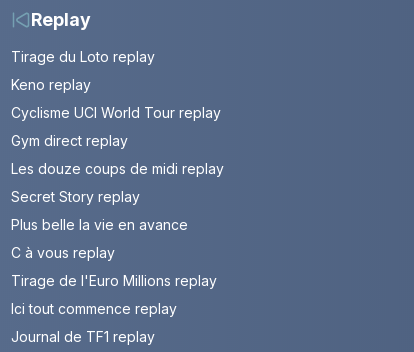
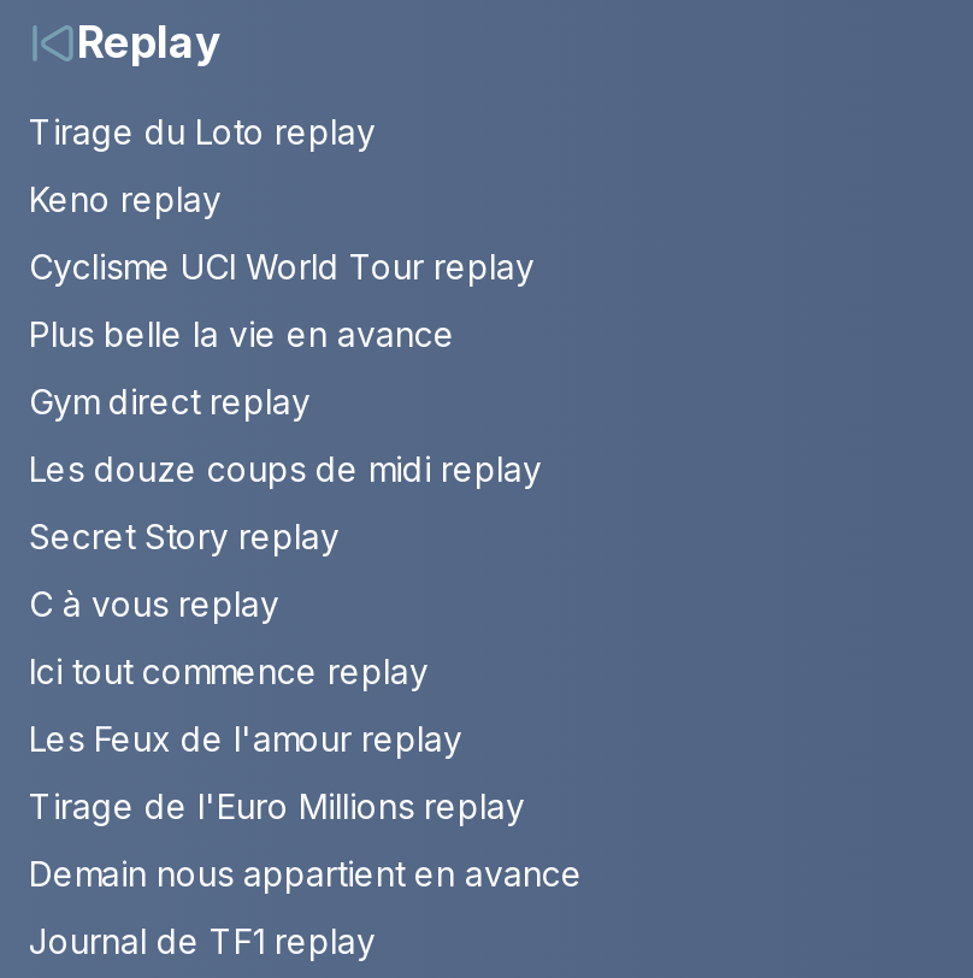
moved up: Plus belle la vie en avance

+ Les Feux de l'amour replay

+ Demain nous appartient en avance

moved up: Ici tout commence replay
